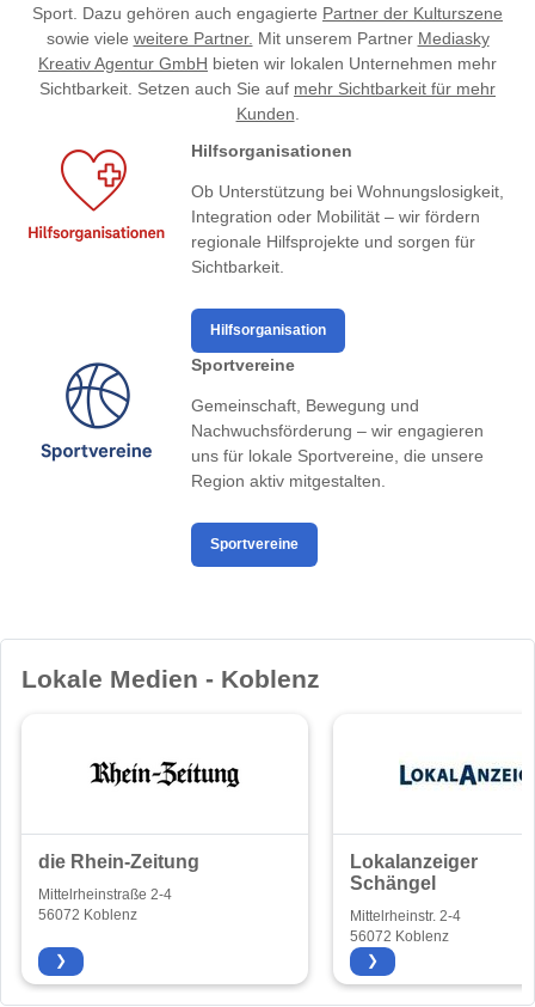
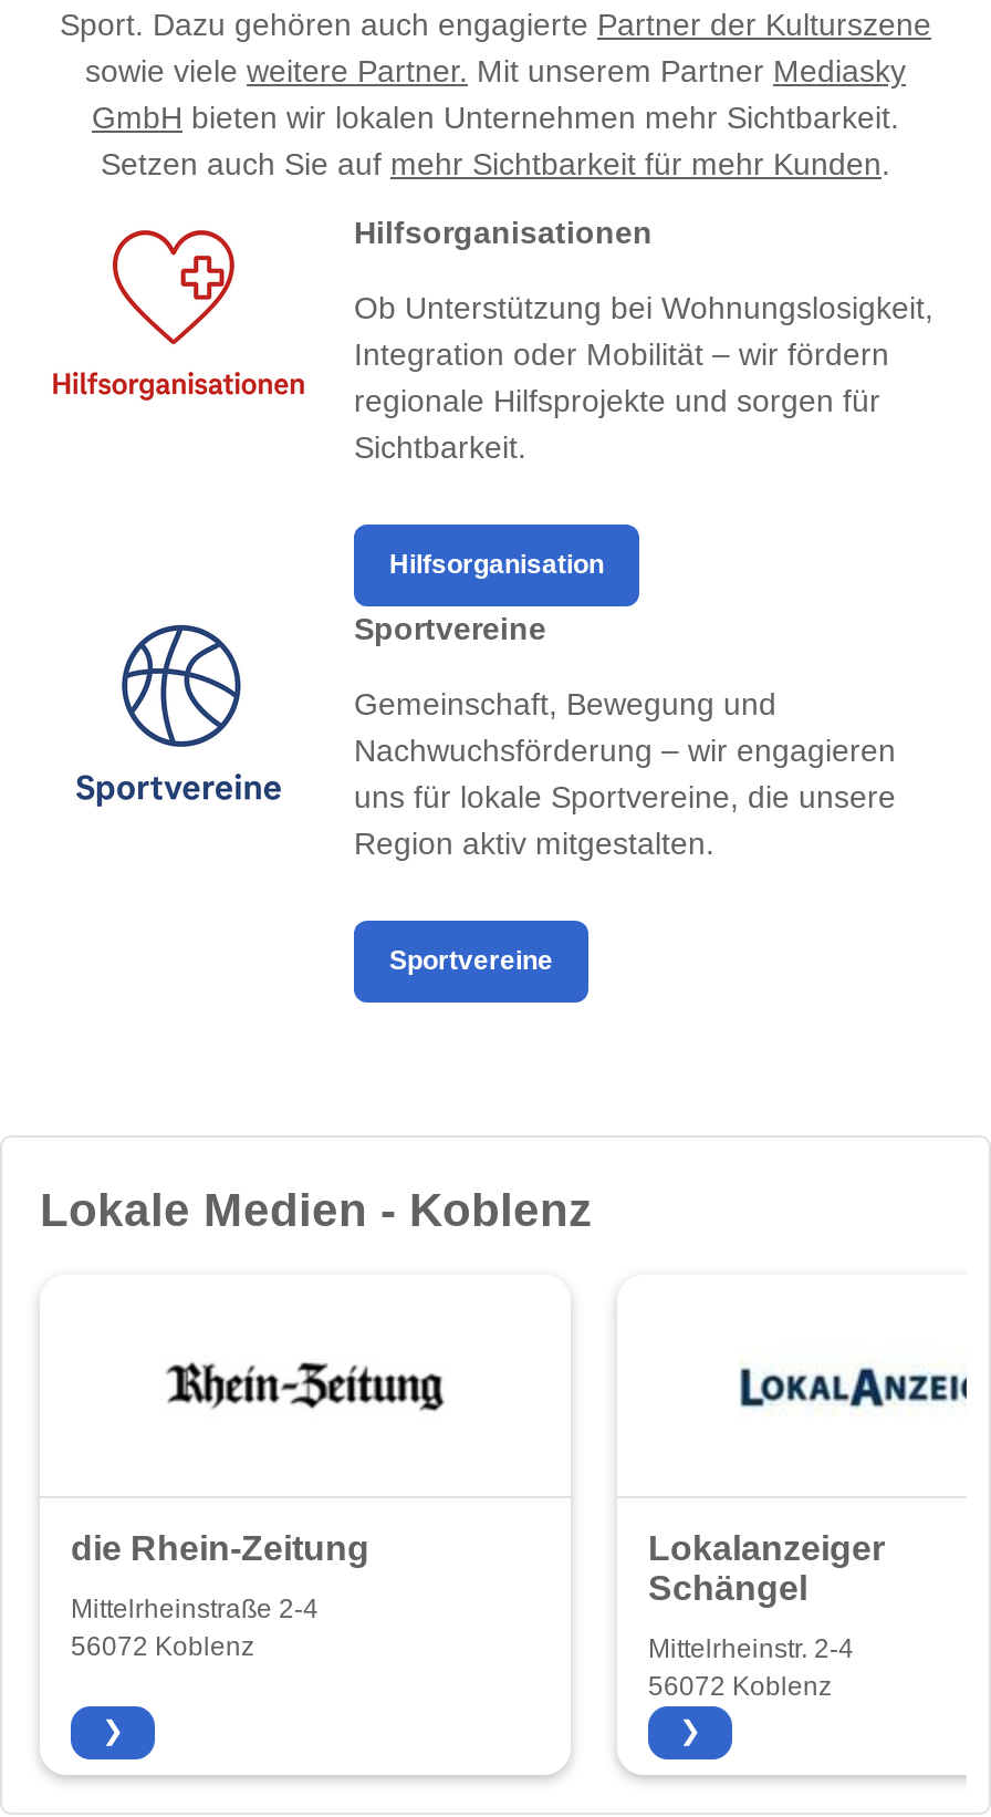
- Kreativ Agentur GmbH bieten wir lokalen Unternehmen mehr
- Sichtbarkeit. Setzen auch Sie auf mehr Sichtbarkeit für mehr
- Kunden.
+ GmbH bieten wir lokalen Unternehmen mehr Sichtbarkeit.
+ Setzen auch Sie auf mehr Sichtbarkeit für mehr Kunden.
